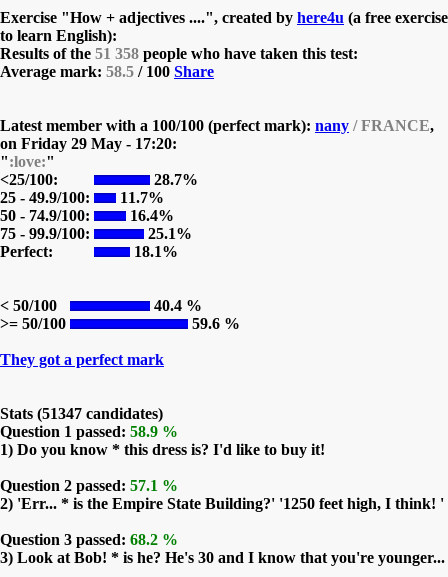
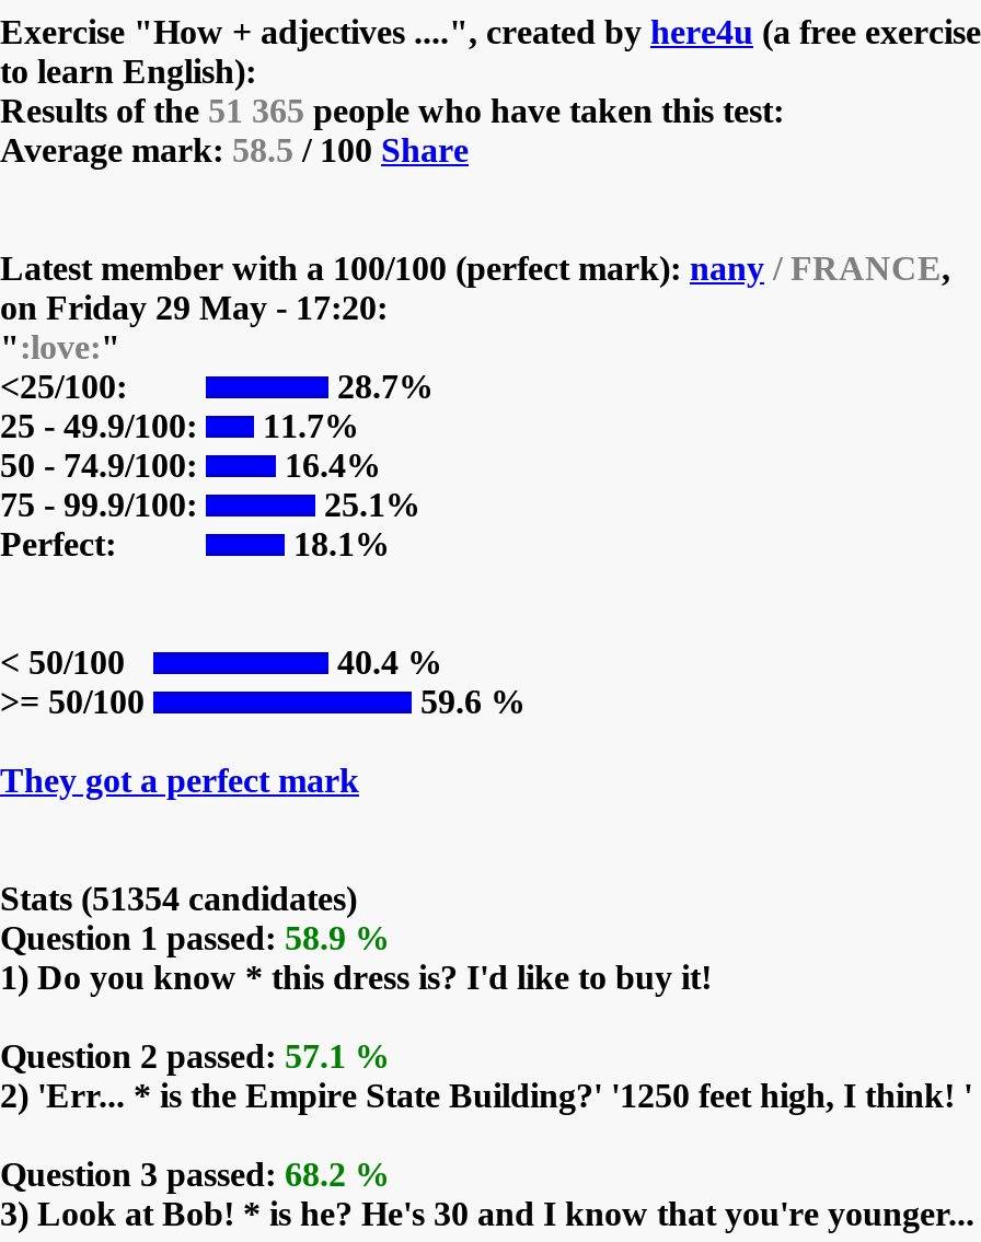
- Results of the 51 358 people who have taken this test:
+ Results of the 51 365 people who have taken this test:

- Stats (51347 candidates)
+ Stats (51354 candidates)
